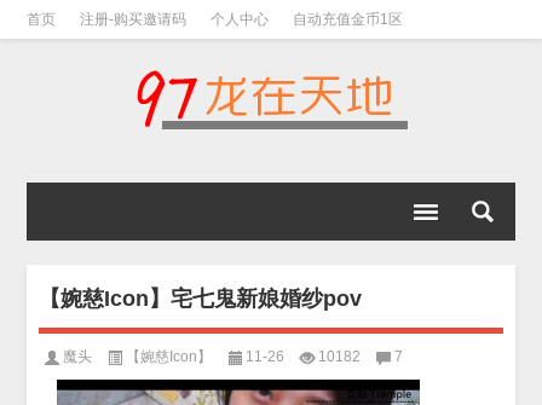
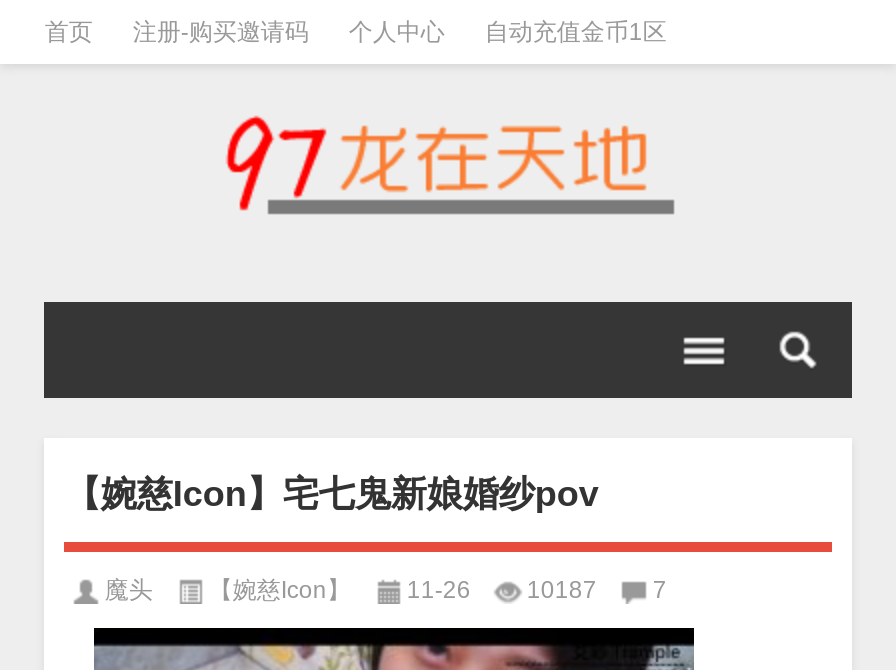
- 魔头 【婉慈Icon】 11-26 10182 7
+ 魔头 【婉慈Icon】 11-26 10187 7
